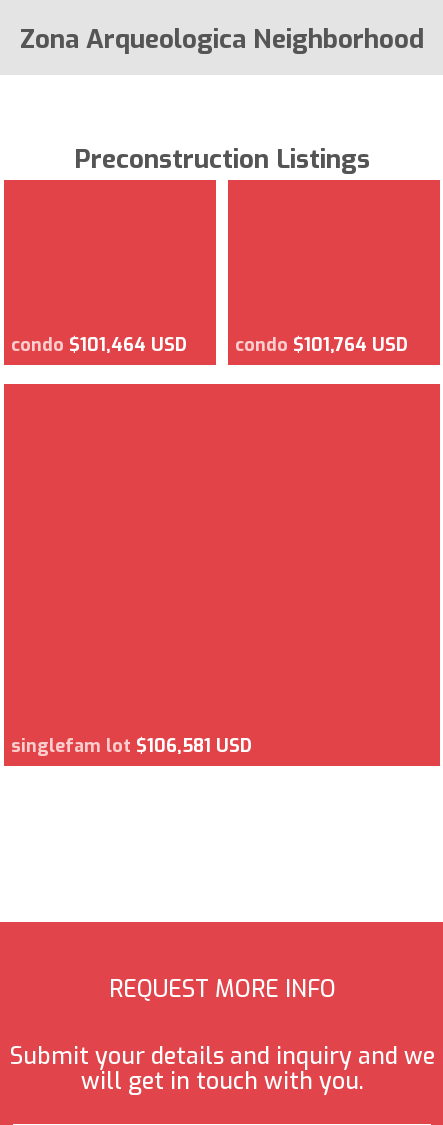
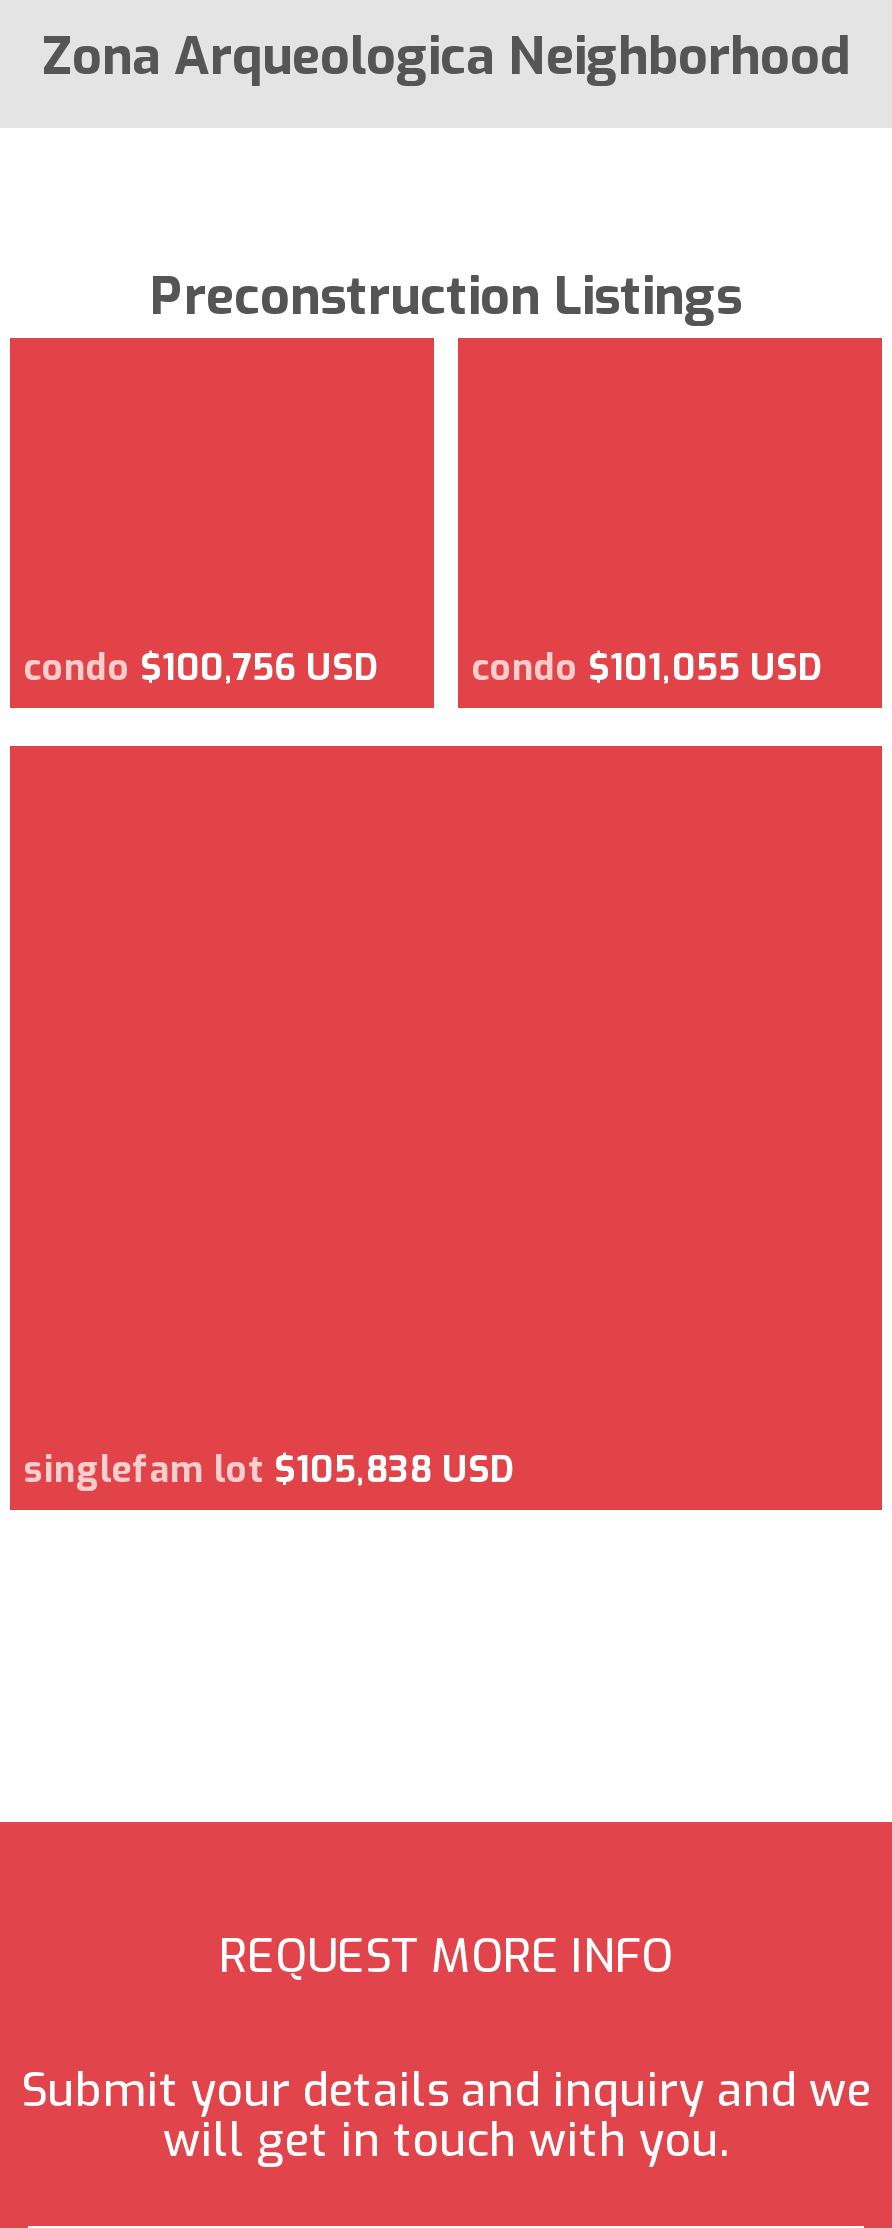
- condo $101,464 USD
+ condo $100,756 USD

- condo $101,764 USD
+ condo $101,055 USD

- singlefam lot $106,581 USD
+ singlefam lot $105,838 USD
